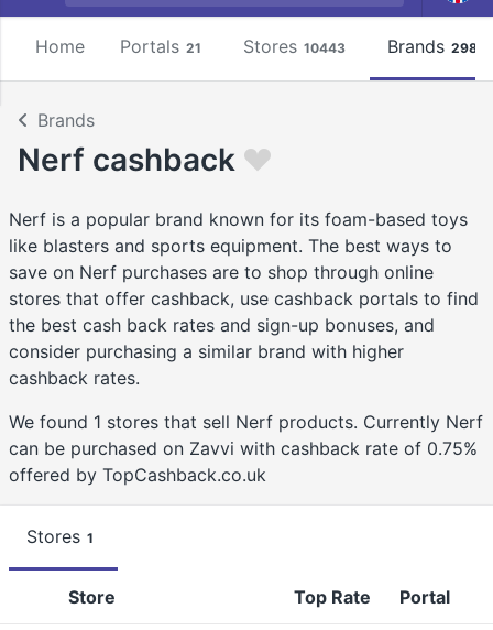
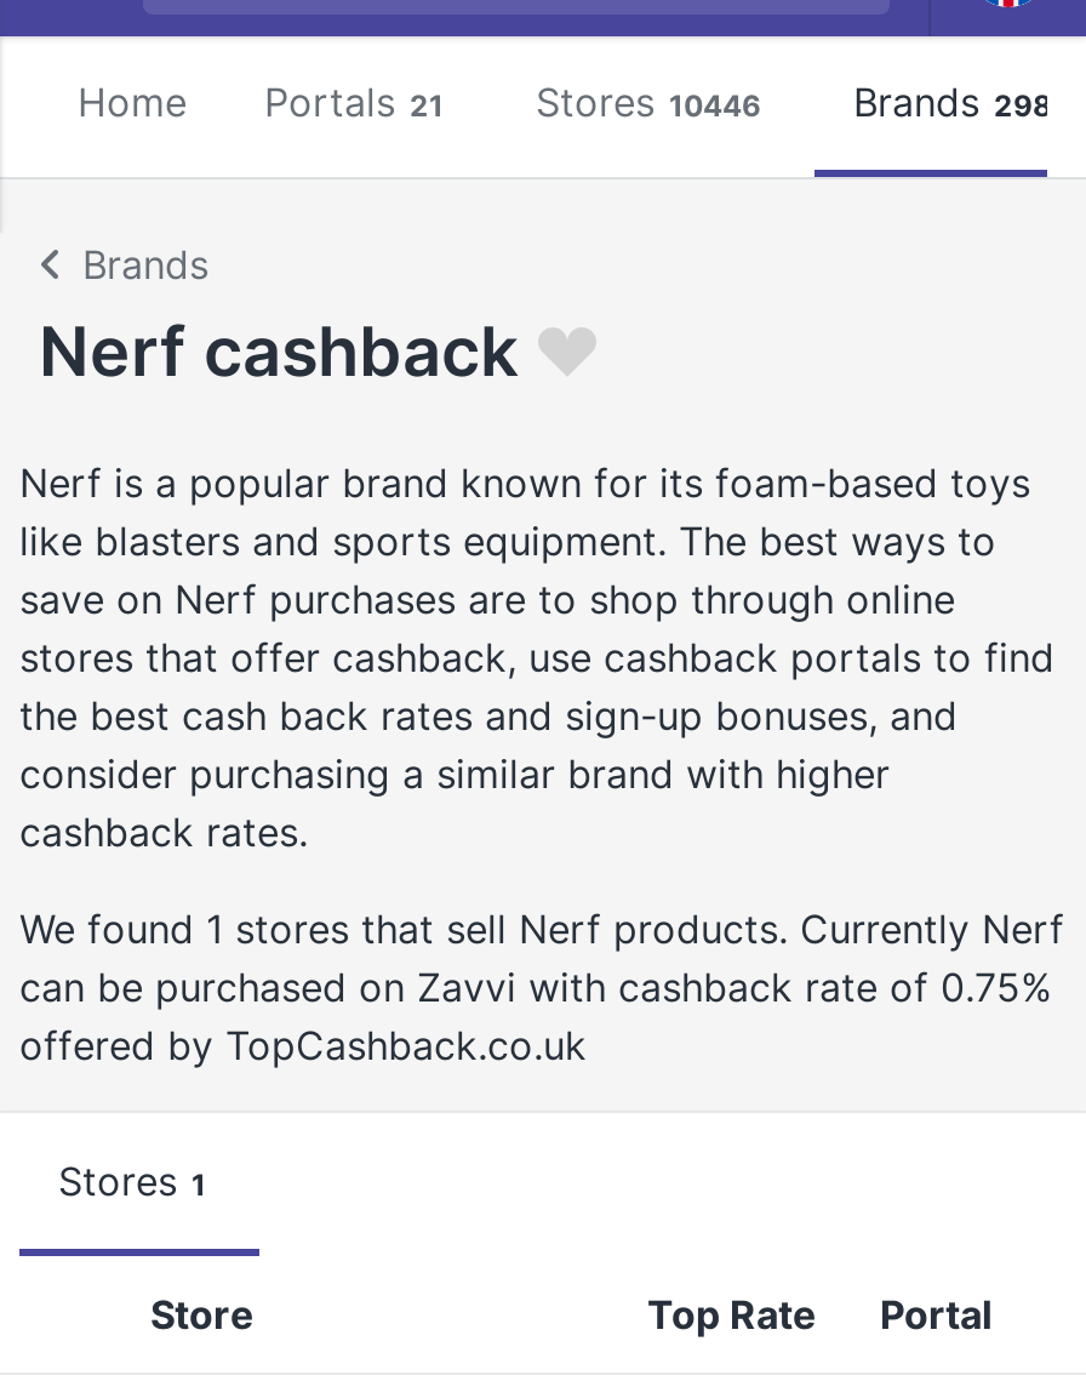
- Stores 10443
+ Stores 10446
